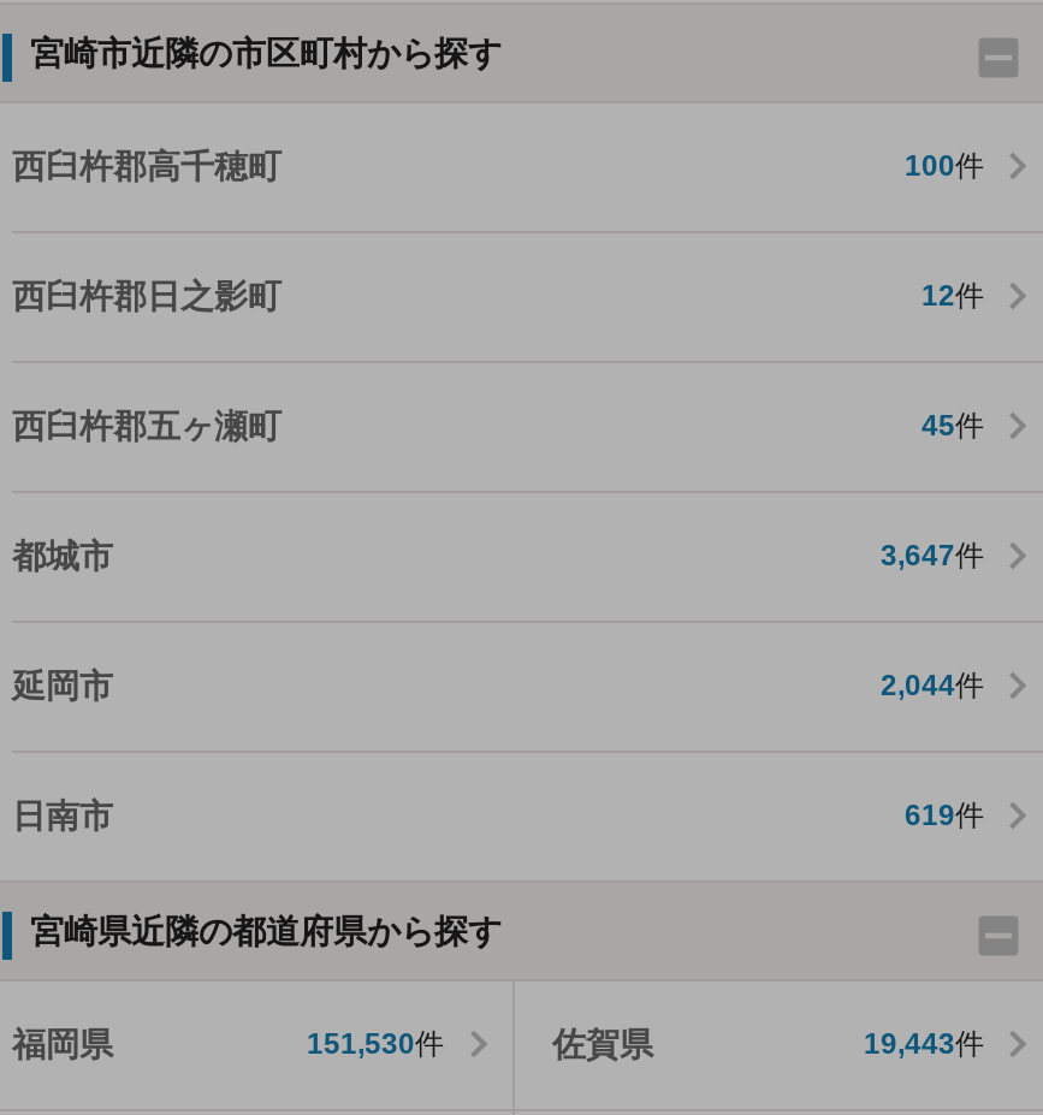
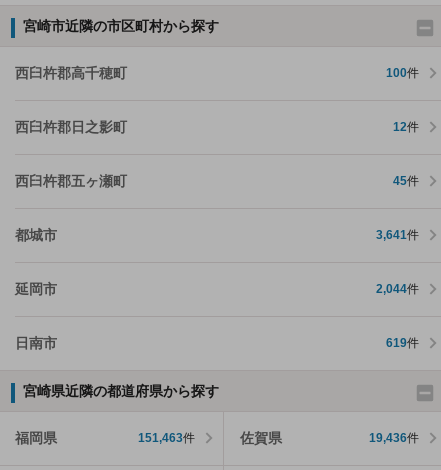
- 3,647件
+ 3,641件

- 151,530件
+ 151,463件

- 19,443件
+ 19,436件
